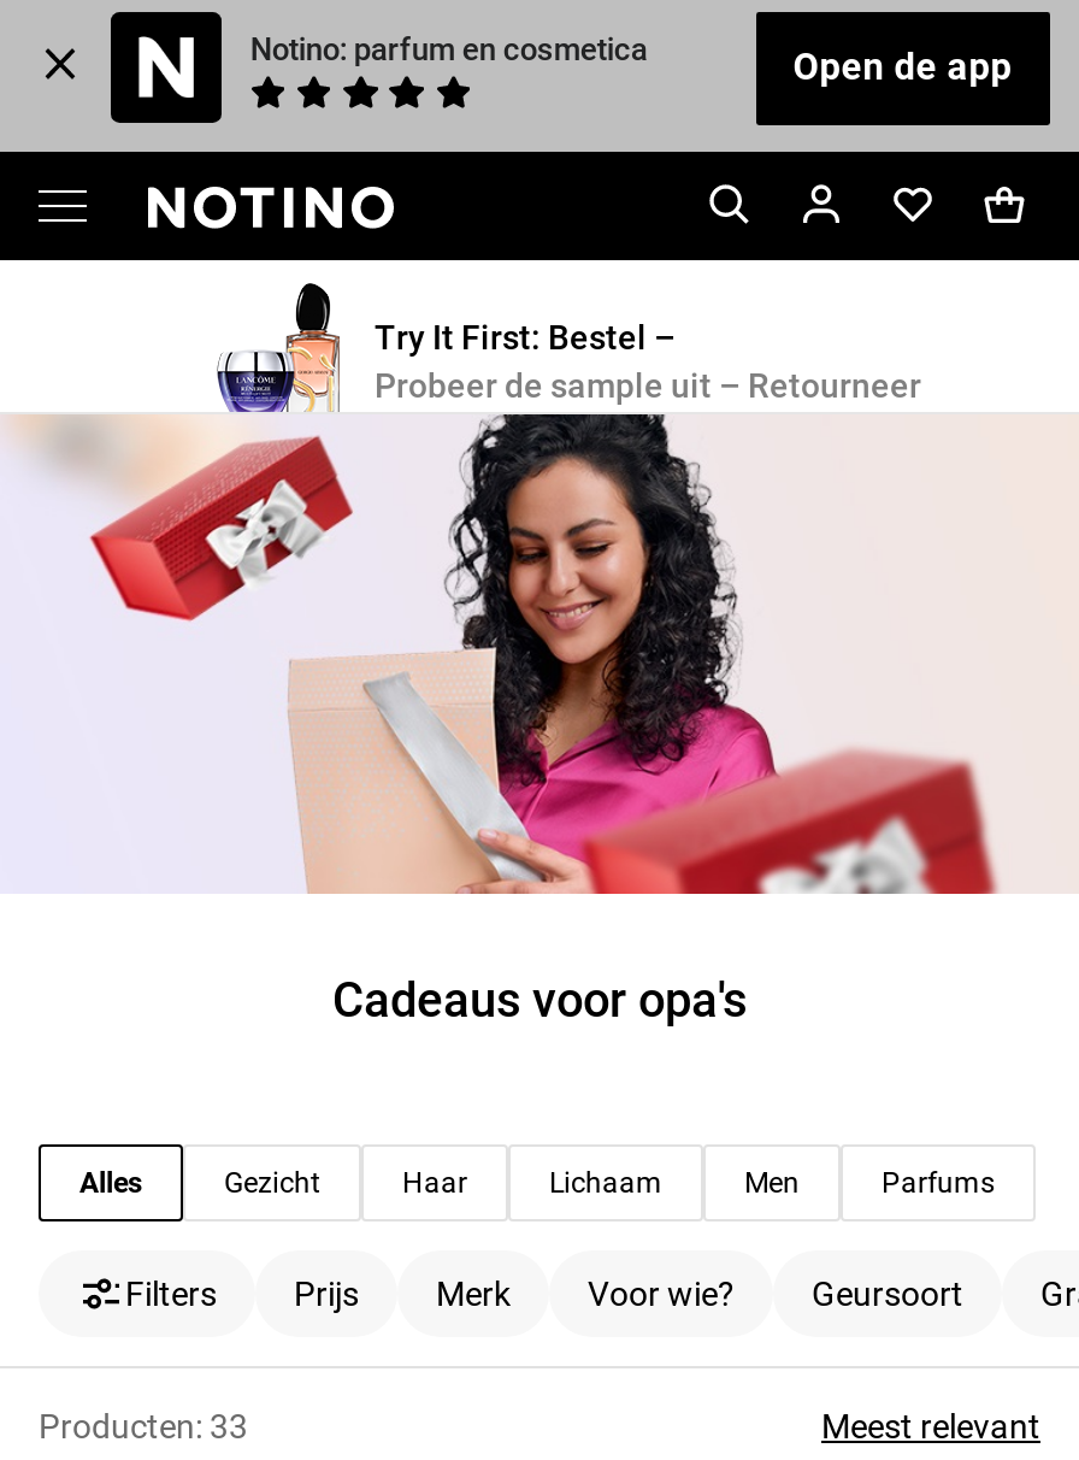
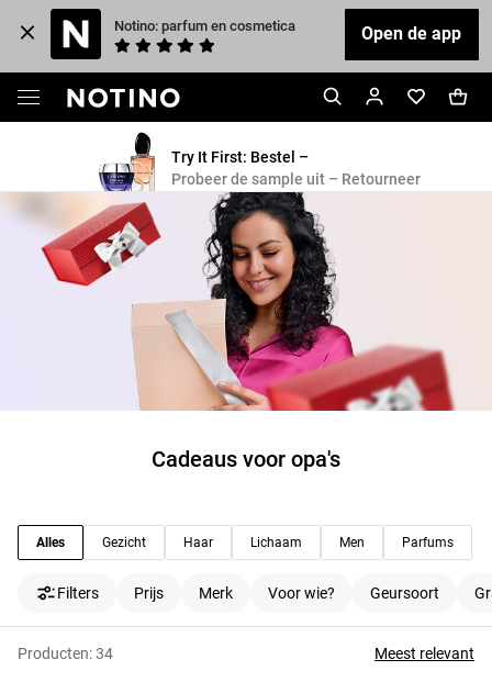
- Producten: 33
+ Producten: 34
